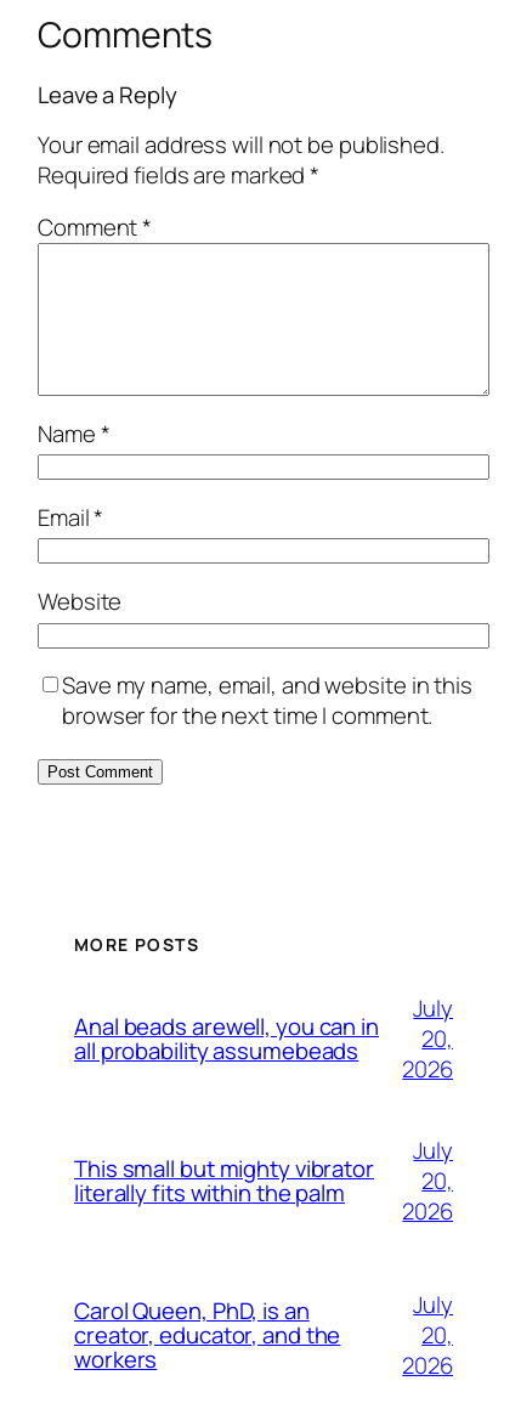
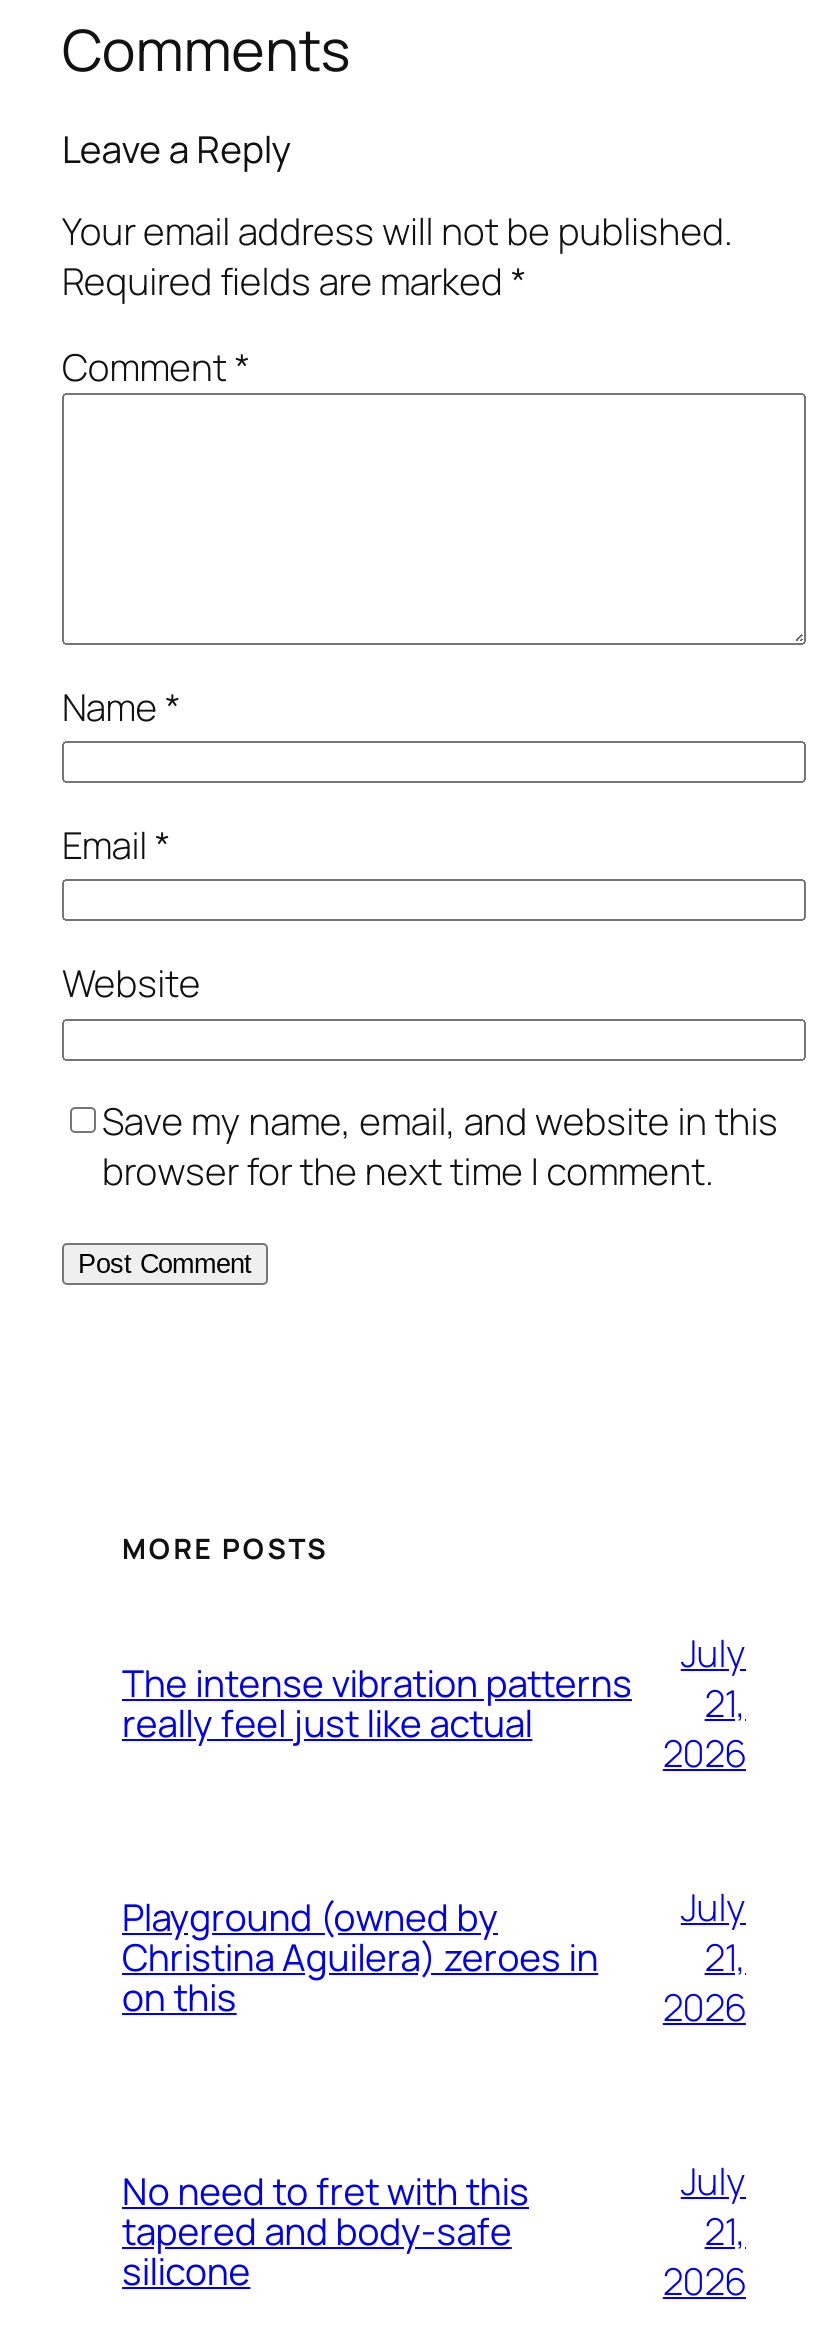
- Anal beads arewell, you can in
- all probability assumebeads
+ The intense vibration patterns
+ really feel just like actual

- 20,
+ 21,

- This small but mighty vibrator
- literally fits within the palm
+ Playground (owned by
+ Christina Aguilera) zeroes in
+ on this

- 20,
+ 21,

- Carol Queen, PhD, is an
- creator, educator, and the
- workers
+ No need to fret with this
+ tapered and body-safe
+ silicone

- 20,
+ 21,
